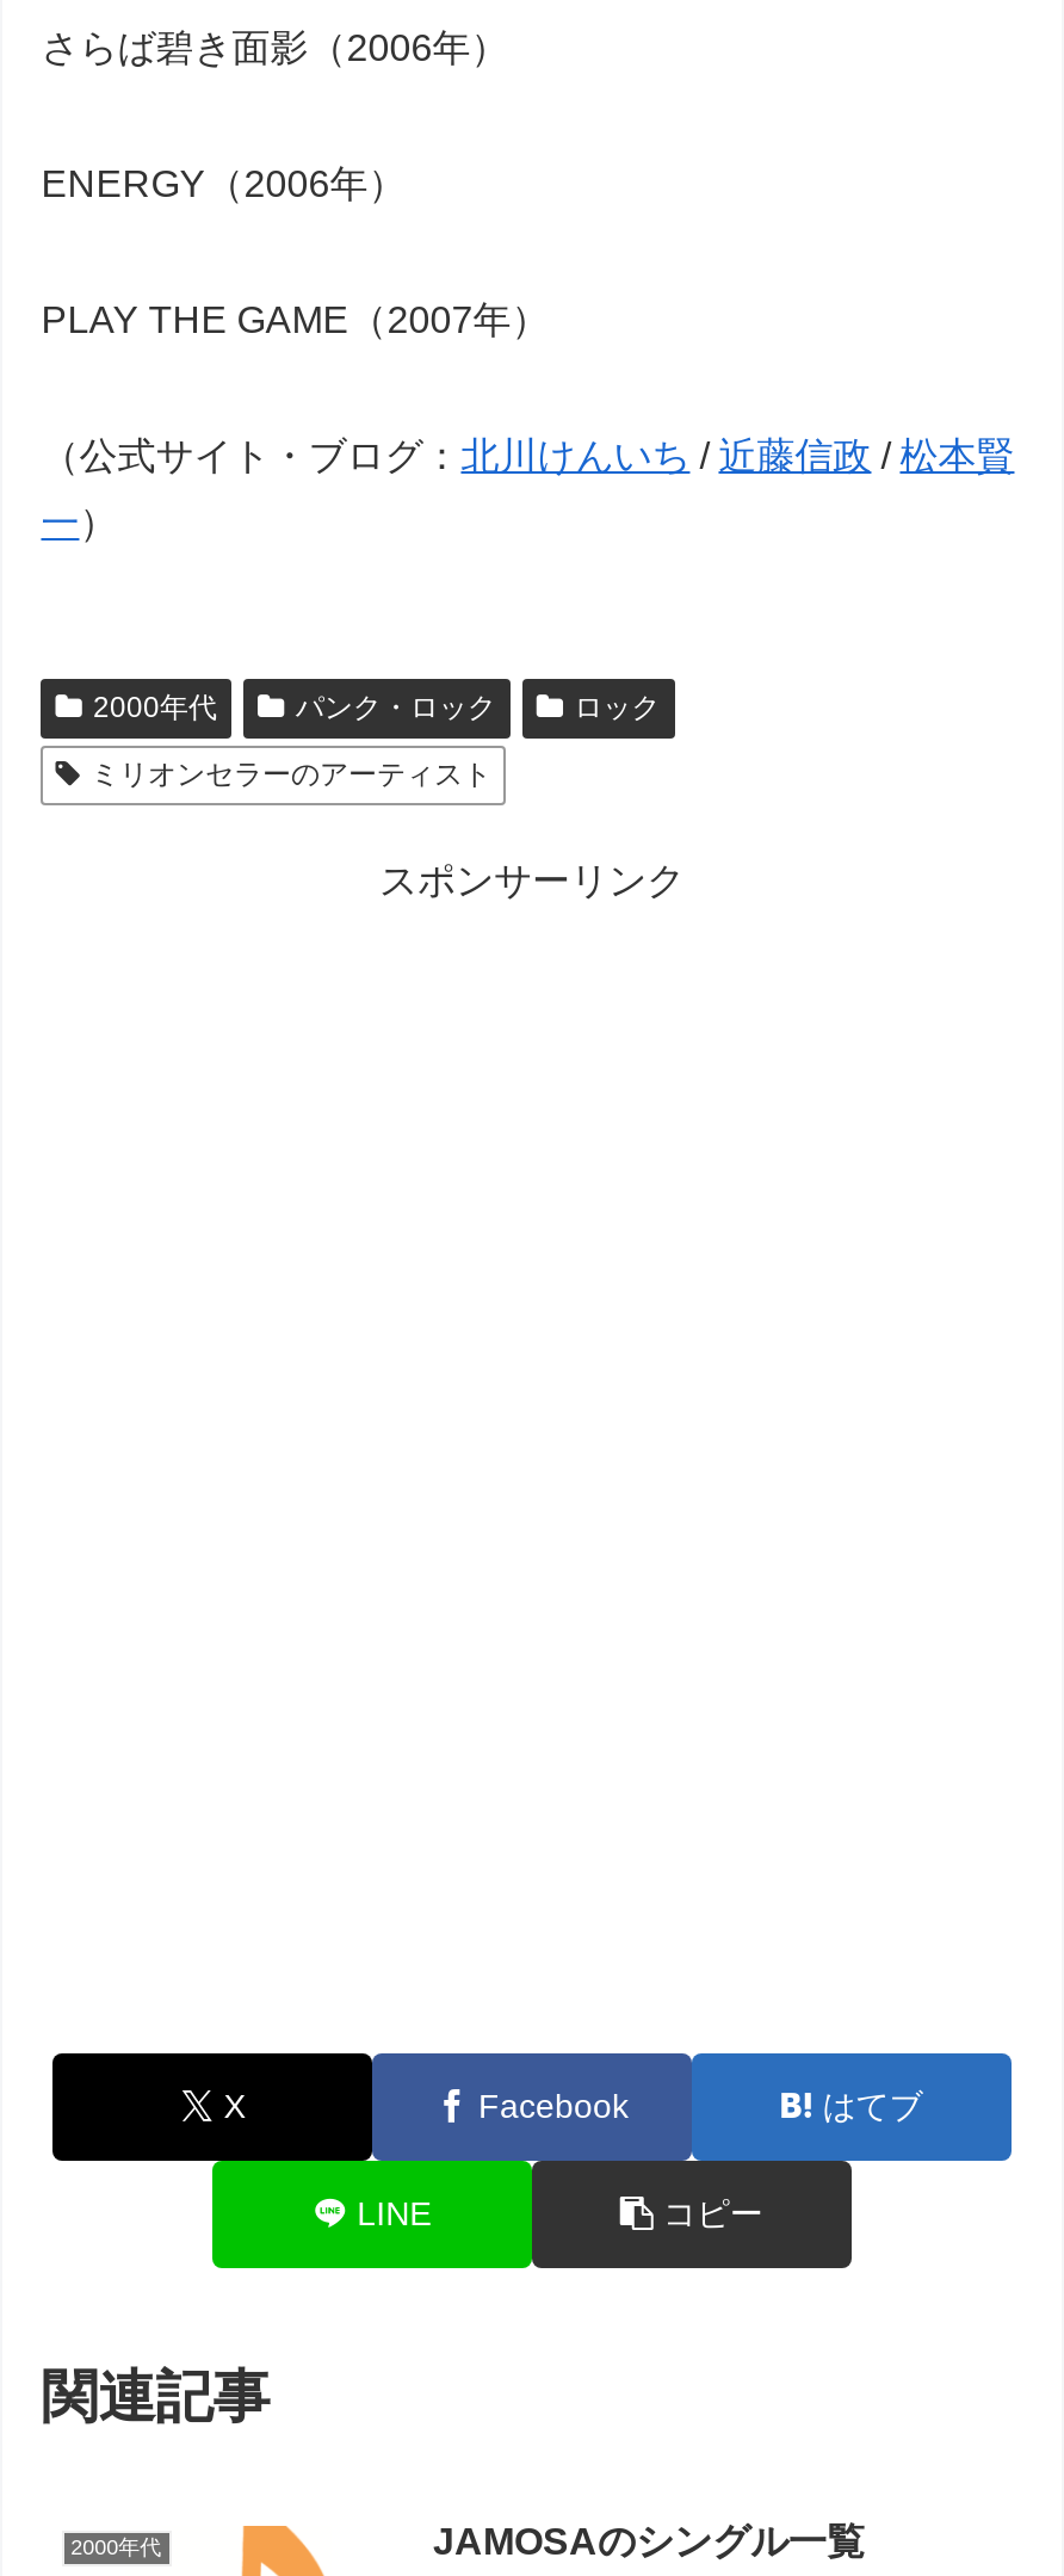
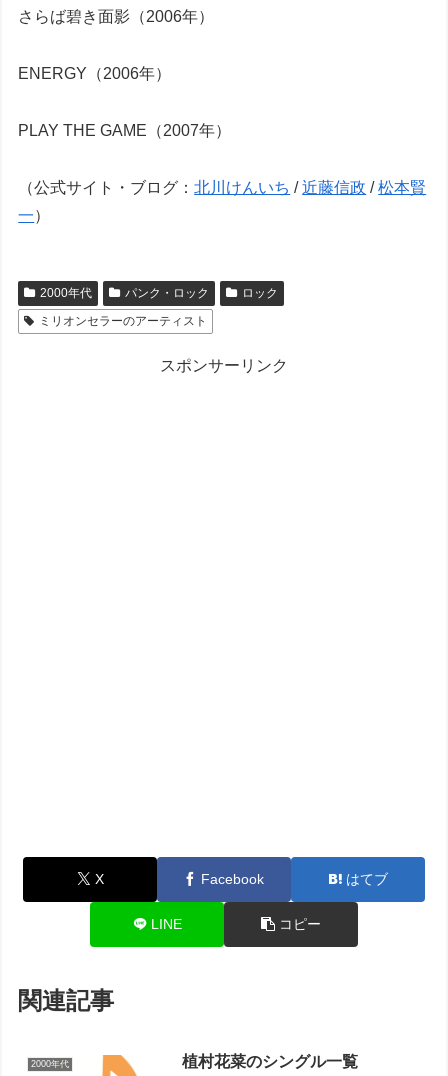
- JAMOSAのシングル一覧
+ 植村花菜のシングル一覧
